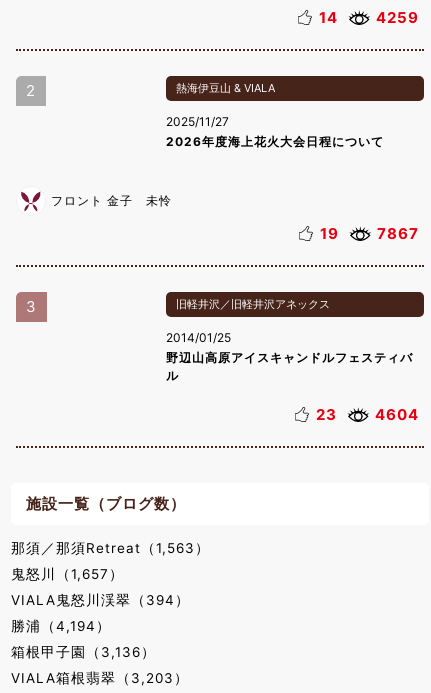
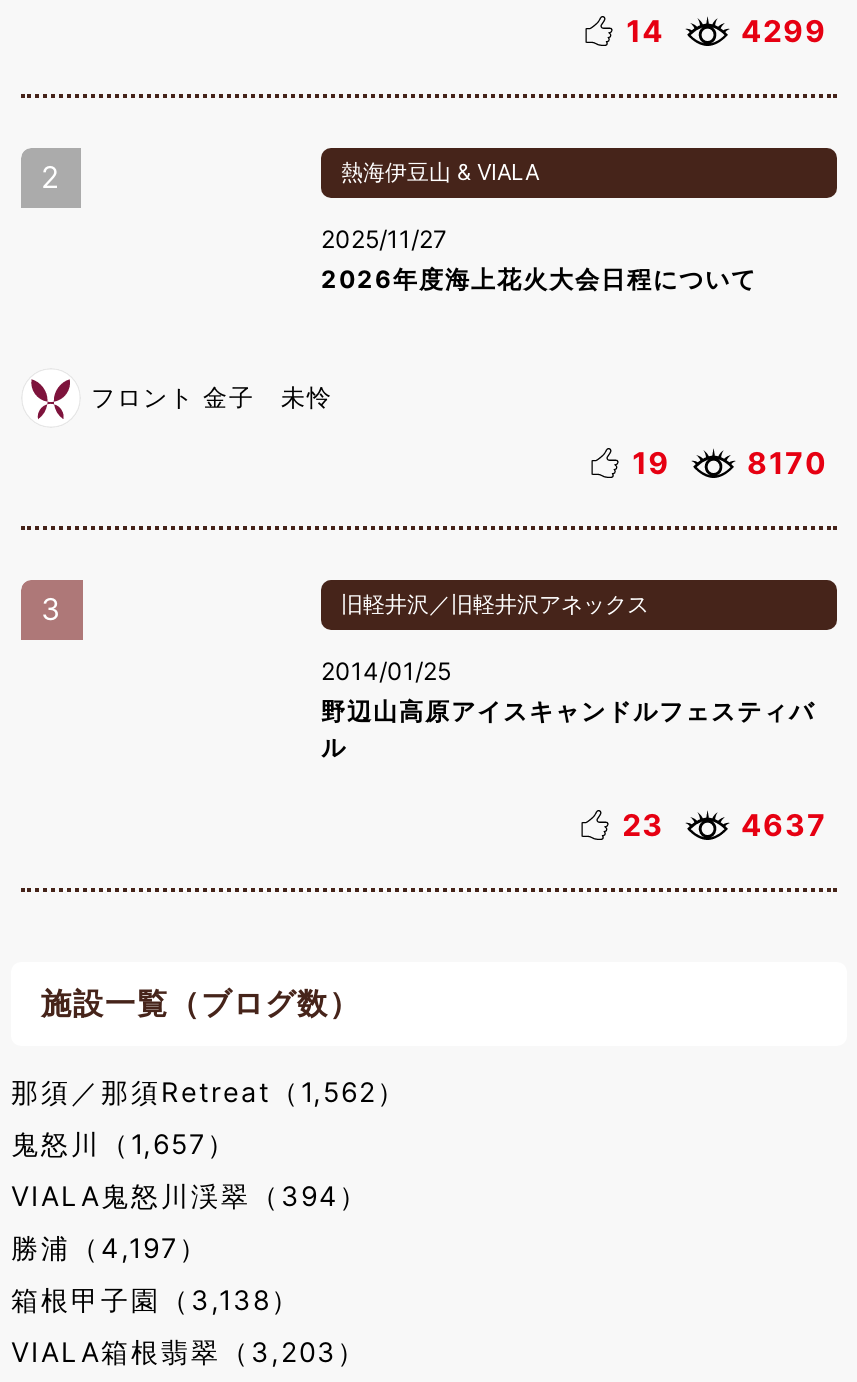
- 4259
+ 4299

- 7867
+ 8170

- 4604
+ 4637

- 那須／那須Retreat（1,563）
+ 那須／那須Retreat（1,562）

- 勝浦（4,194）
+ 勝浦（4,197）

- 箱根甲子園（3,136）
+ 箱根甲子園（3,138）
